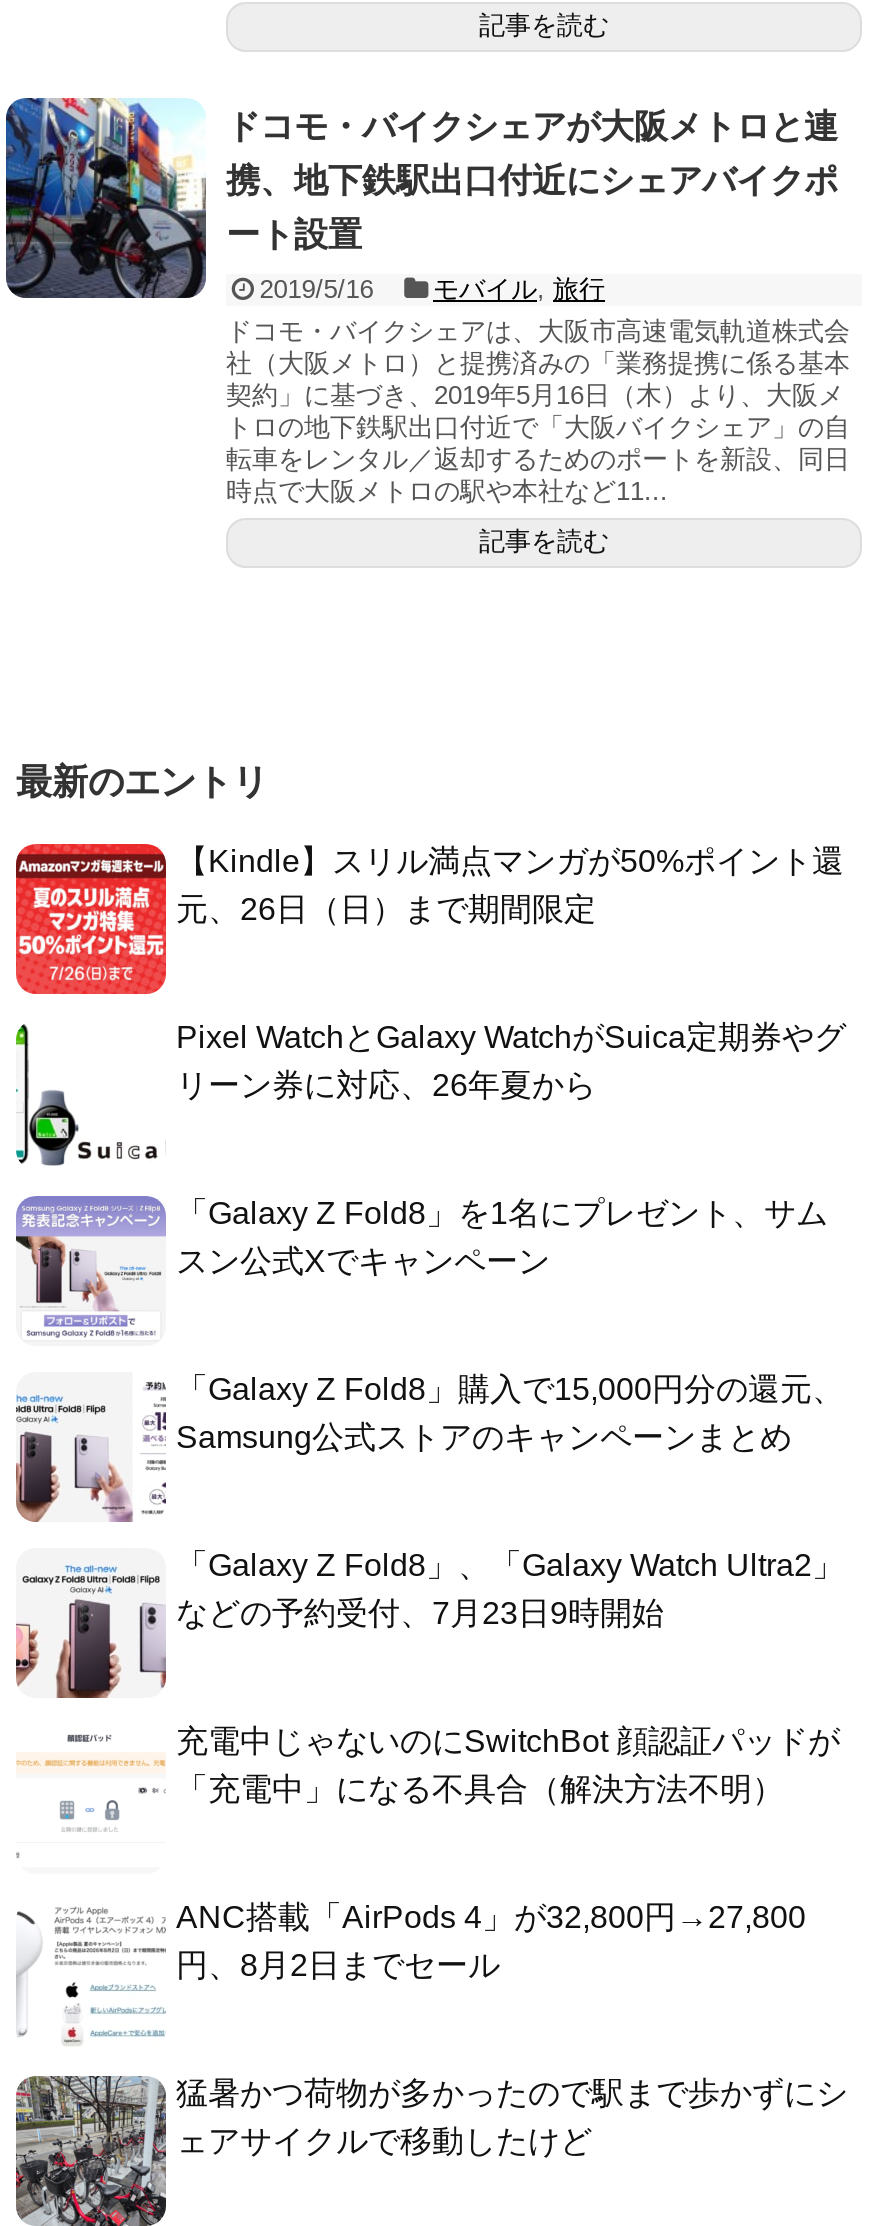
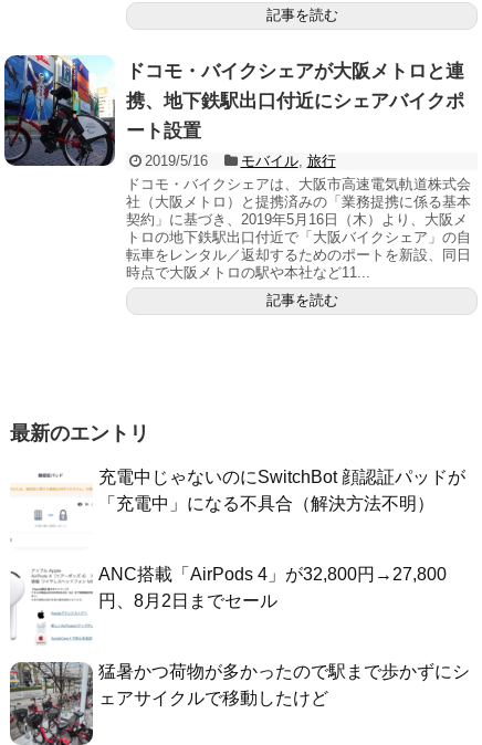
- [image]
- 【Kindle】スリル満点マンガが50%ポイント還
- 元、26日（日）まで期間限定

- [image]
- Pixel WatchとGalaxy WatchがSuica定期券やグ
- リーン券に対応、26年夏から

- [image]
- 「Galaxy Z Fold8」を1名にプレゼント、サム
- スン公式Xでキャンペーン

- [image]
- 「Galaxy Z Fold8」購入で15,000円分の還元、
- Samsung公式ストアのキャンペーンまとめ

- [image]
- 「Galaxy Z Fold8」、「Galaxy Watch Ultra2」
- などの予約受付、7月23日9時開始
